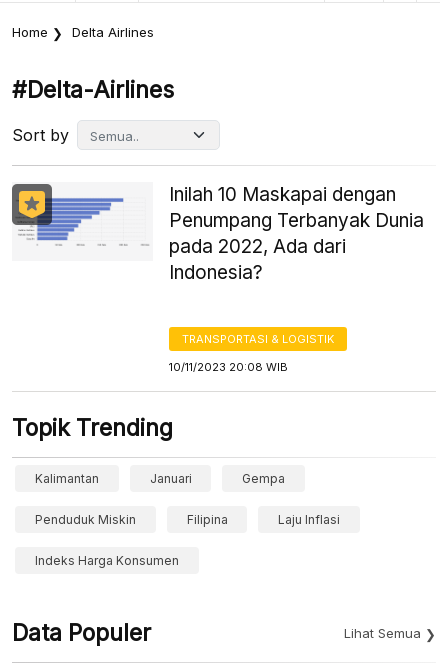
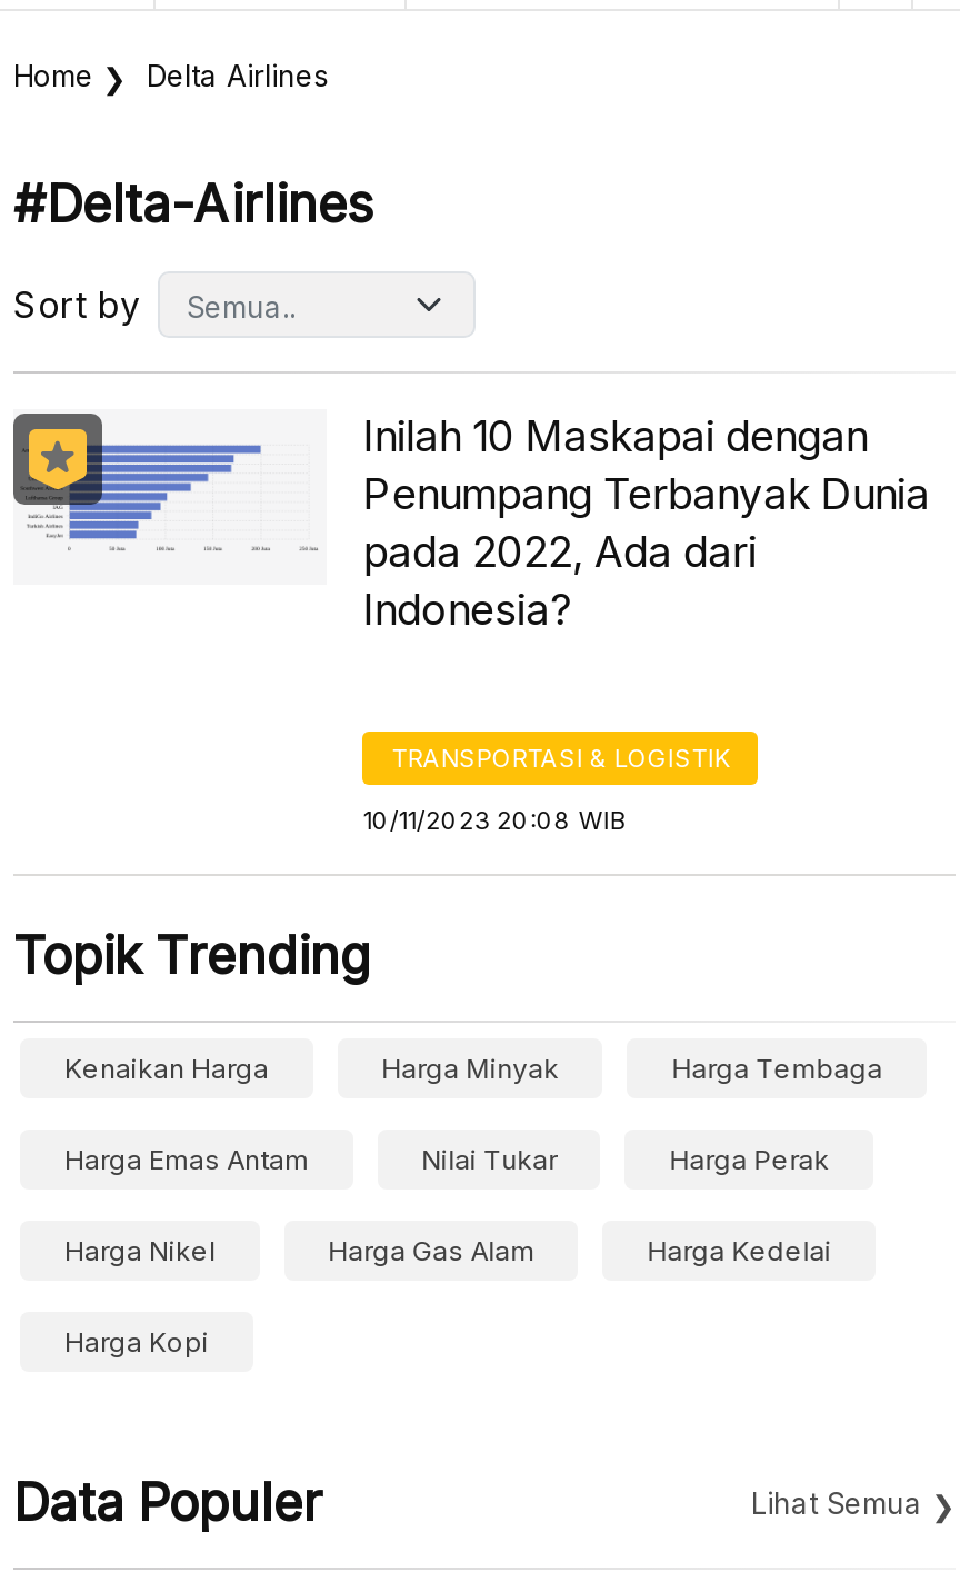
- Kalimantan
- Januari
- Gempa
- Penduduk Miskin
- Filipina
- Laju Inflasi
- Indeks Harga Konsumen
+ Kenaikan Harga
+ Harga Minyak
+ Harga Tembaga
+ Harga Emas Antam
+ Nilai Tukar
+ Harga Perak
+ Harga Nikel
+ Harga Gas Alam
+ Harga Kedelai
+ Harga Kopi
